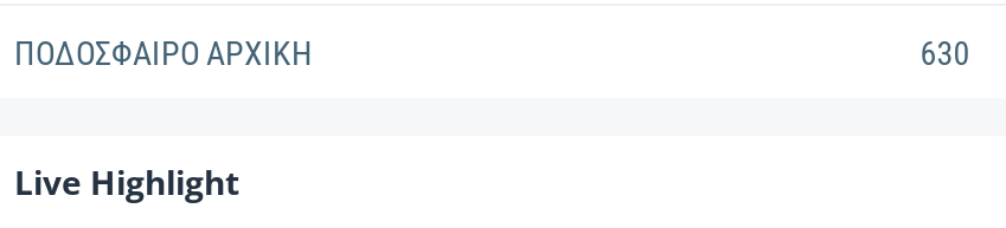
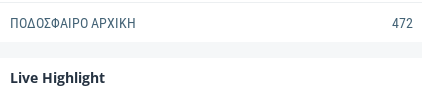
- 630
+ 472
